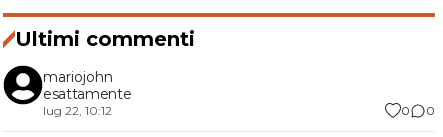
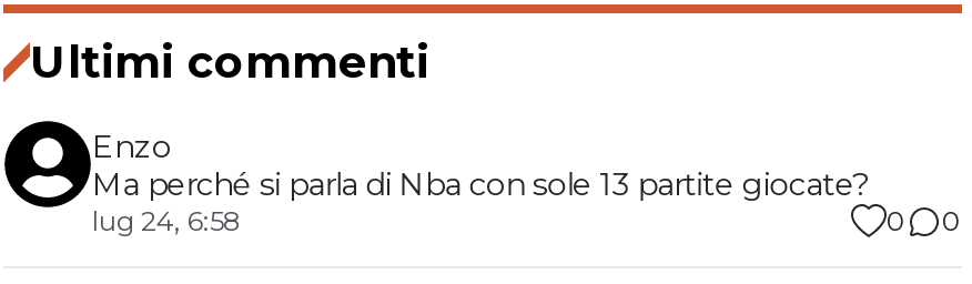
- mariojohn
- esattamente
- lug 22, 10:12
+ Enzo
+ Ma perché si parla di Nba con sole 13 partite giocate?
+ lug 24, 6:58
